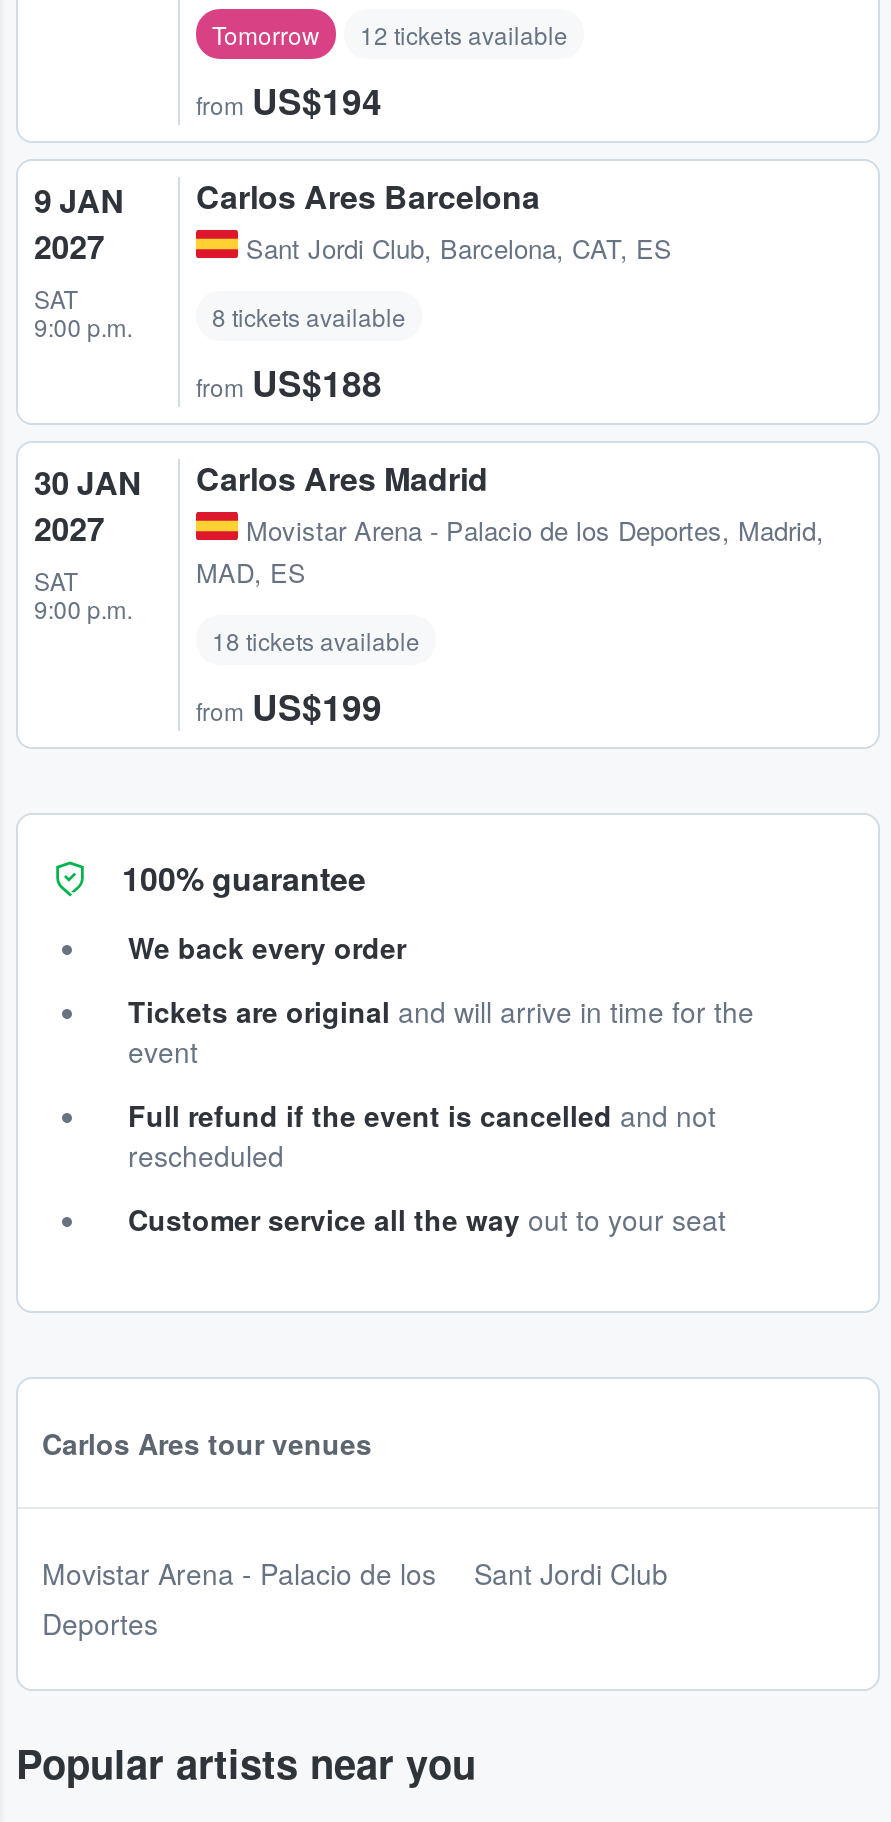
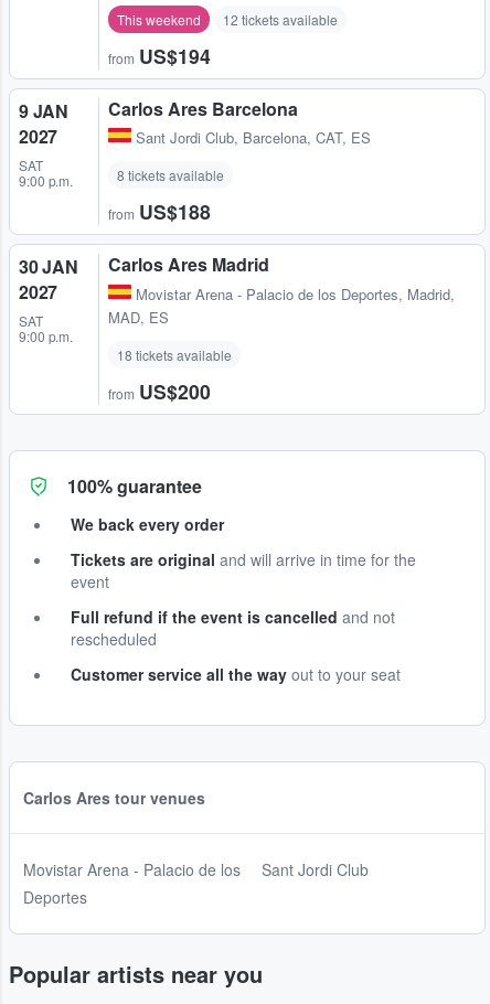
- Tomorrow
+ This weekend

- from US$199
+ from US$200
